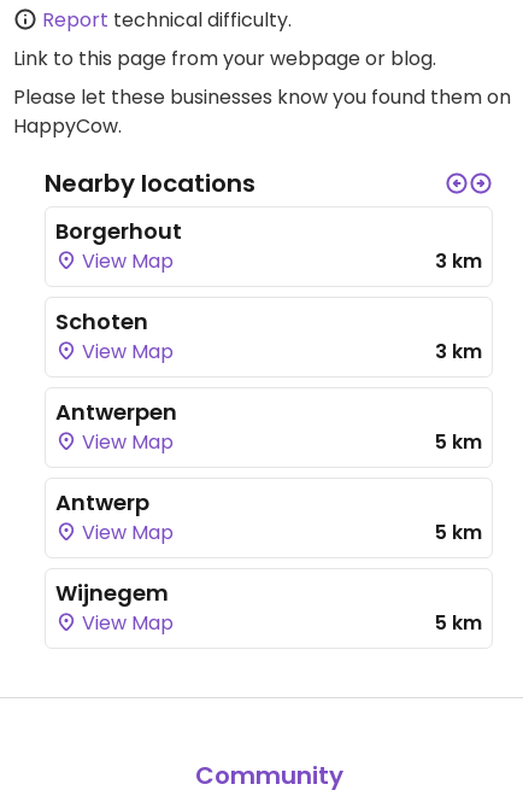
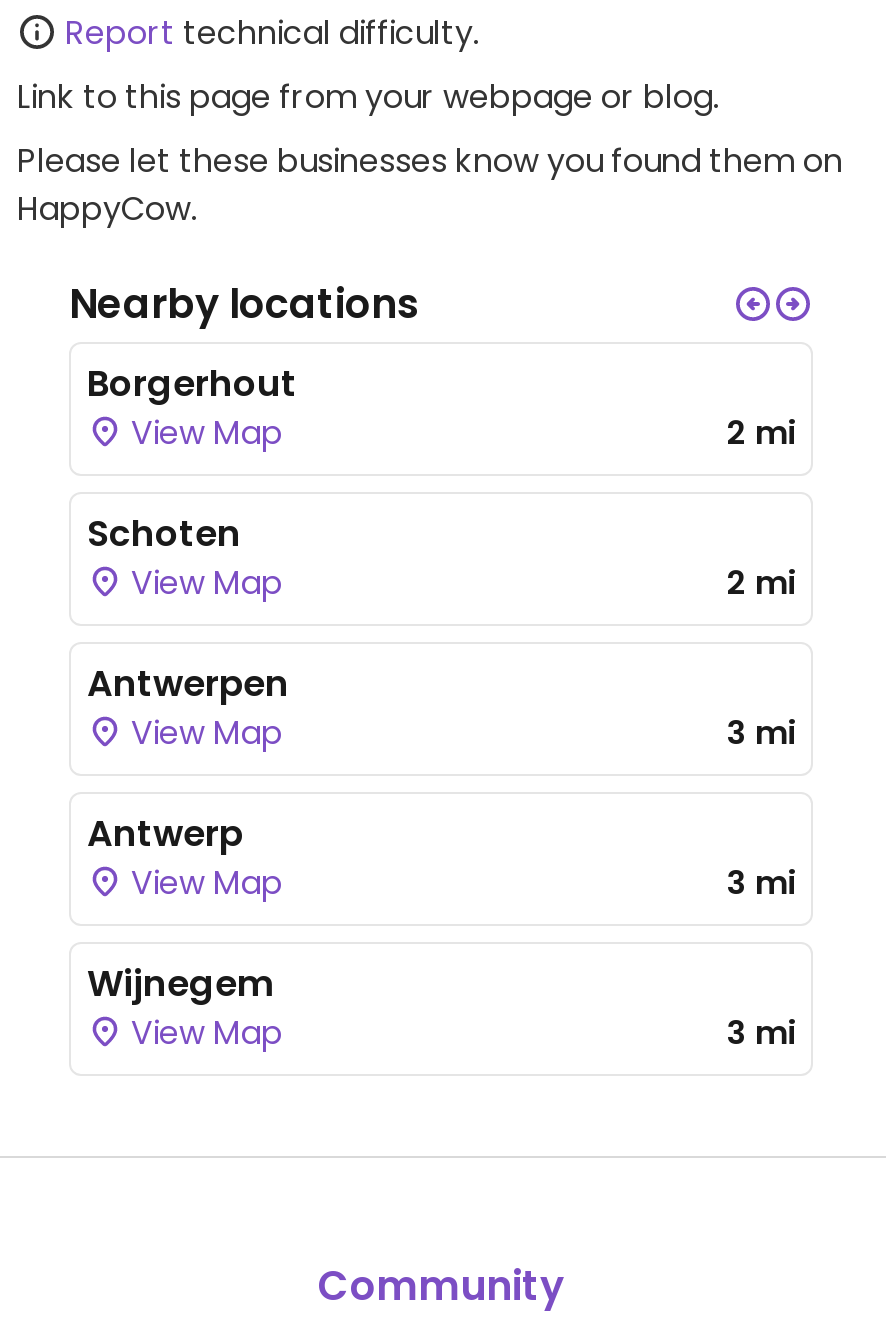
- 3 km
+ 2 mi

- 3 km
+ 2 mi

- 5 km
+ 3 mi

- 5 km
+ 3 mi

- 5 km
+ 3 mi
